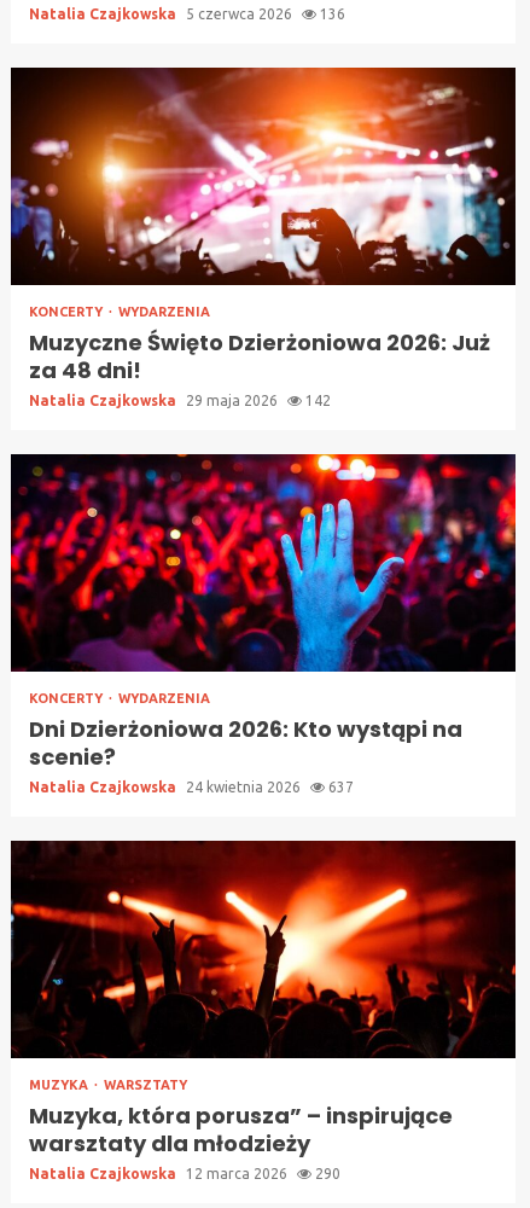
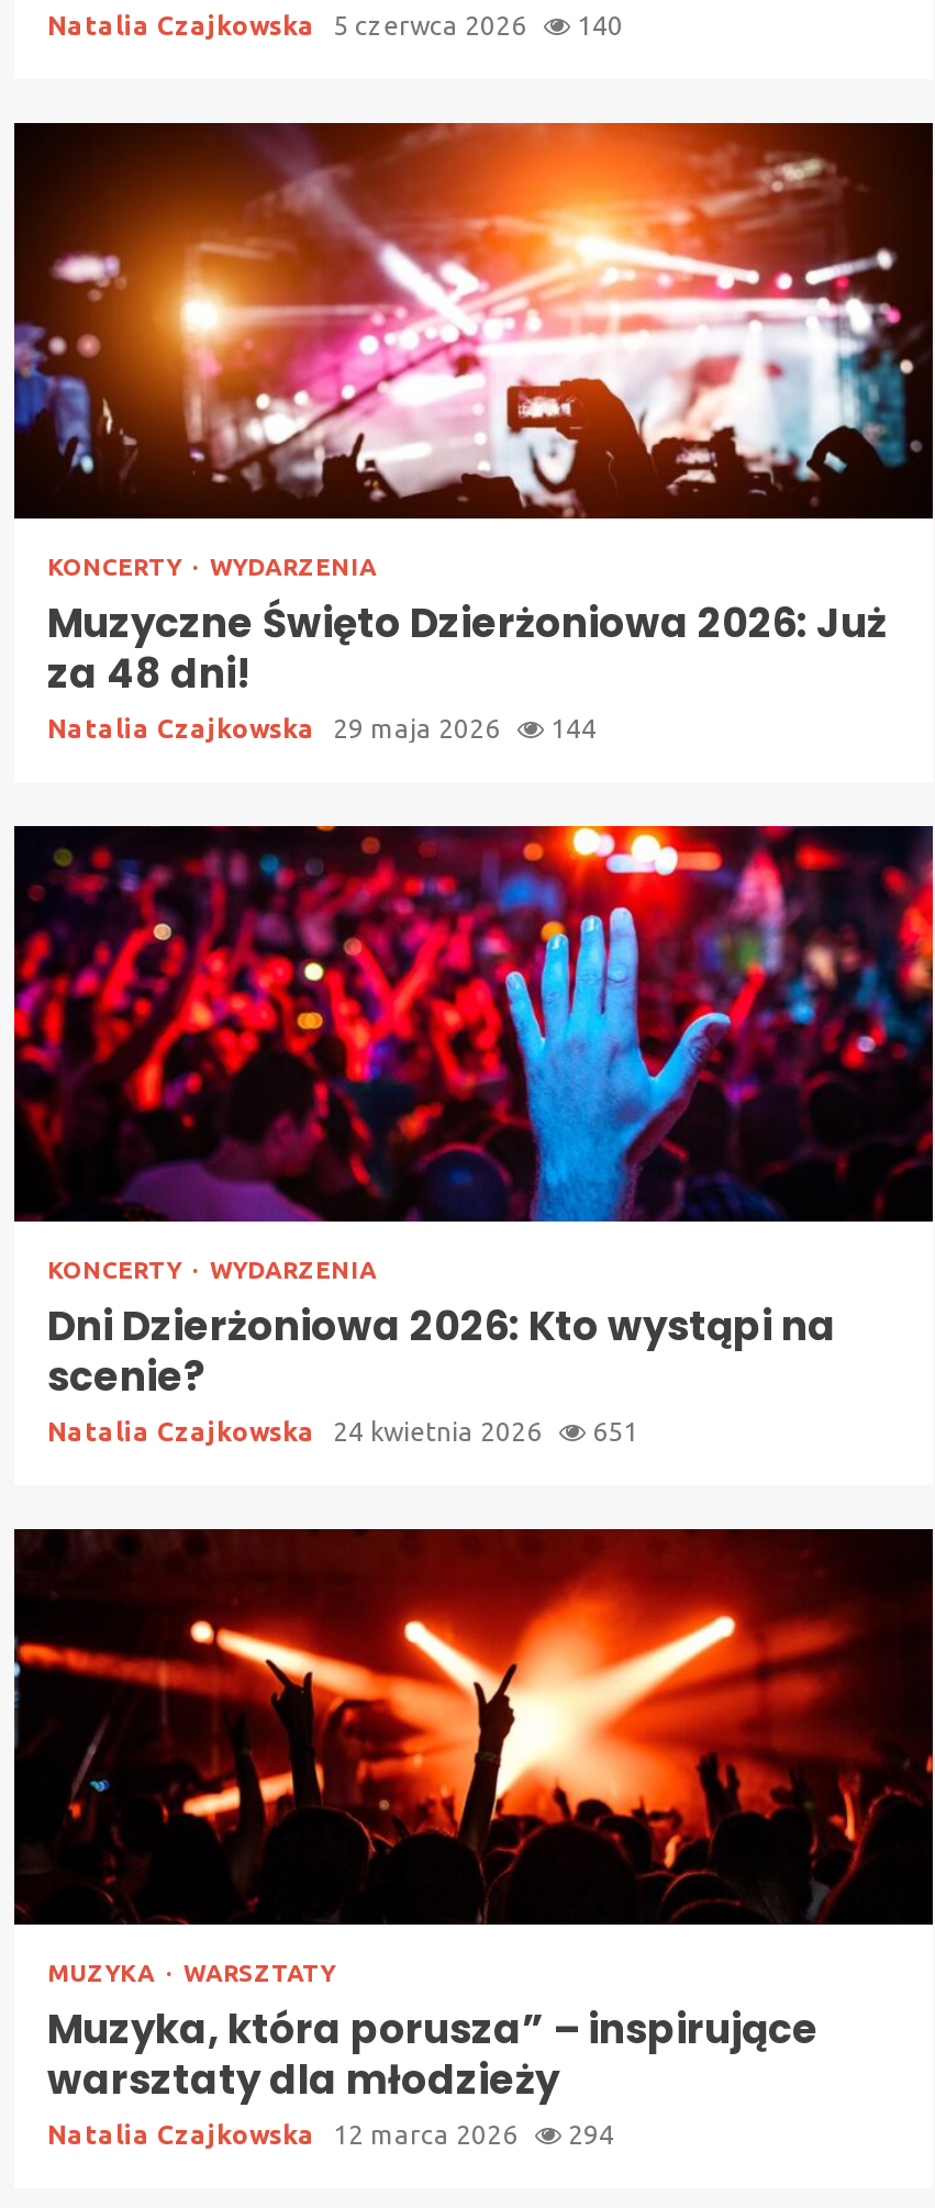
- Natalia Czajkowska 5 czerwca 2026 136
+ Natalia Czajkowska 5 czerwca 2026 140

- Natalia Czajkowska 29 maja 2026 142
+ Natalia Czajkowska 29 maja 2026 144

- Natalia Czajkowska 24 kwietnia 2026 637
+ Natalia Czajkowska 24 kwietnia 2026 651

- Natalia Czajkowska 12 marca 2026 290
+ Natalia Czajkowska 12 marca 2026 294
